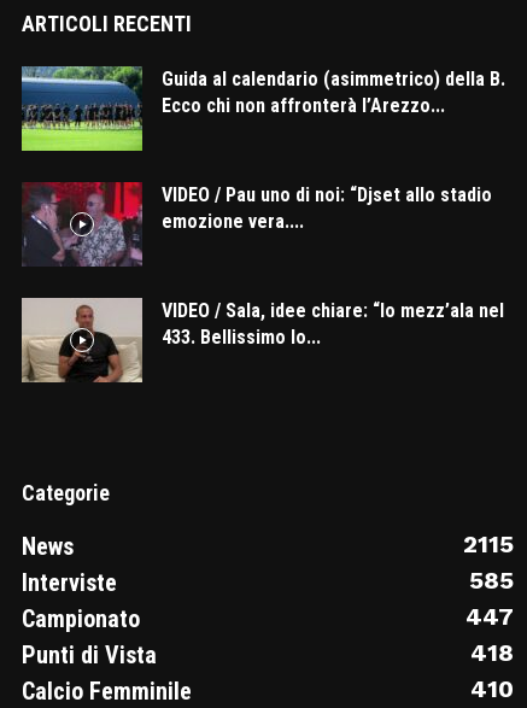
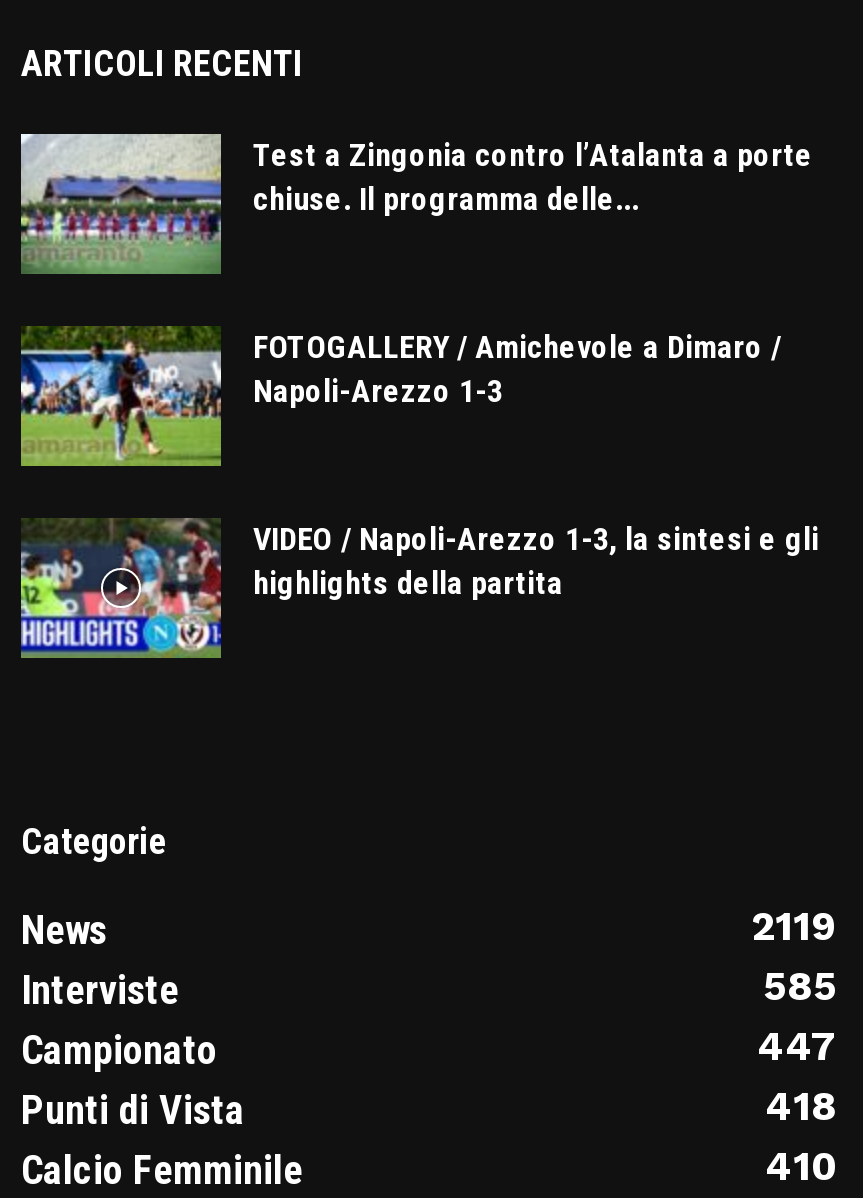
- [image]
- Guida al calendario (asimmetrico) della B.
- Ecco chi non affronterà l’Arezzo...
+ [image]
+ Test a Zingonia contro l’Atalanta a porte
+ chiuse. Il programma delle...

- [image]
- VIDEO / Pau uno di noi: “Djset allo stadio
- emozione vera....
+ [image]
+ FOTOGALLERY / Amichevole a Dimaro /
+ Napoli-Arezzo 1-3

- [image]
- VIDEO / Sala, idee chiare: “Io mezz’ala nel
- 433. Bellissimo lo...
+ [image]
+ VIDEO / Napoli-Arezzo 1-3, la sintesi e gli
+ highlights della partita

- 2115
+ 2119
